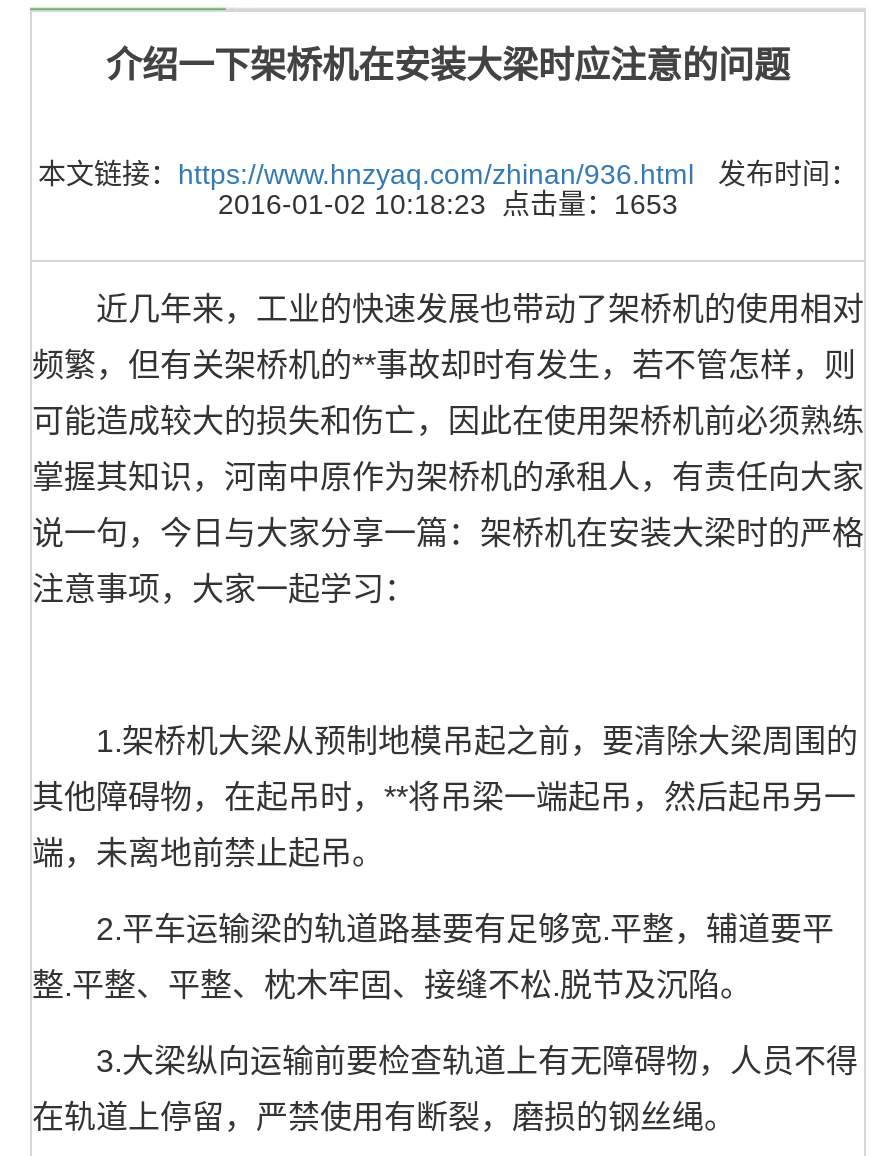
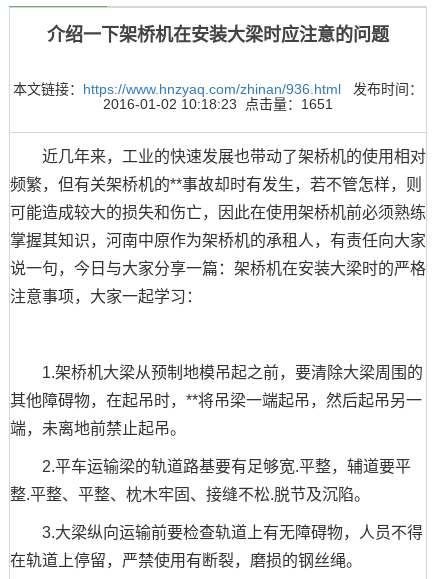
- 2016-01-02 10:18:23 点击量：1653
+ 2016-01-02 10:18:23 点击量：1651
